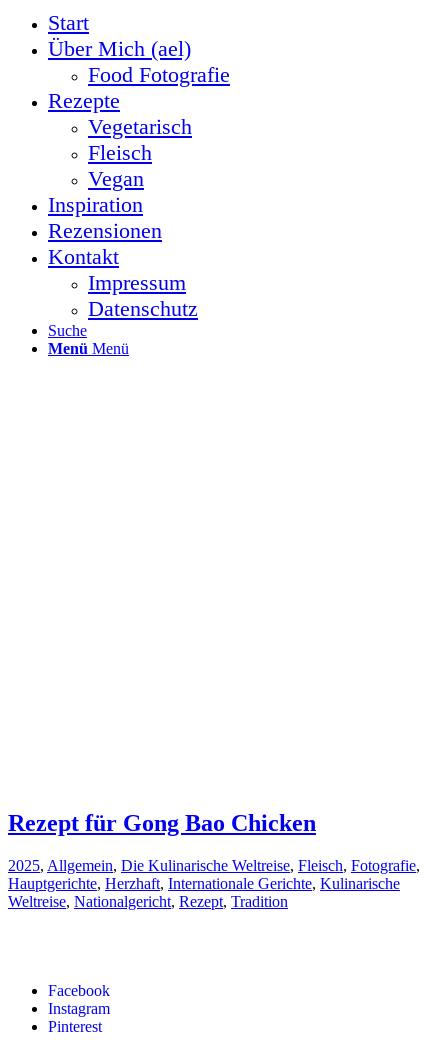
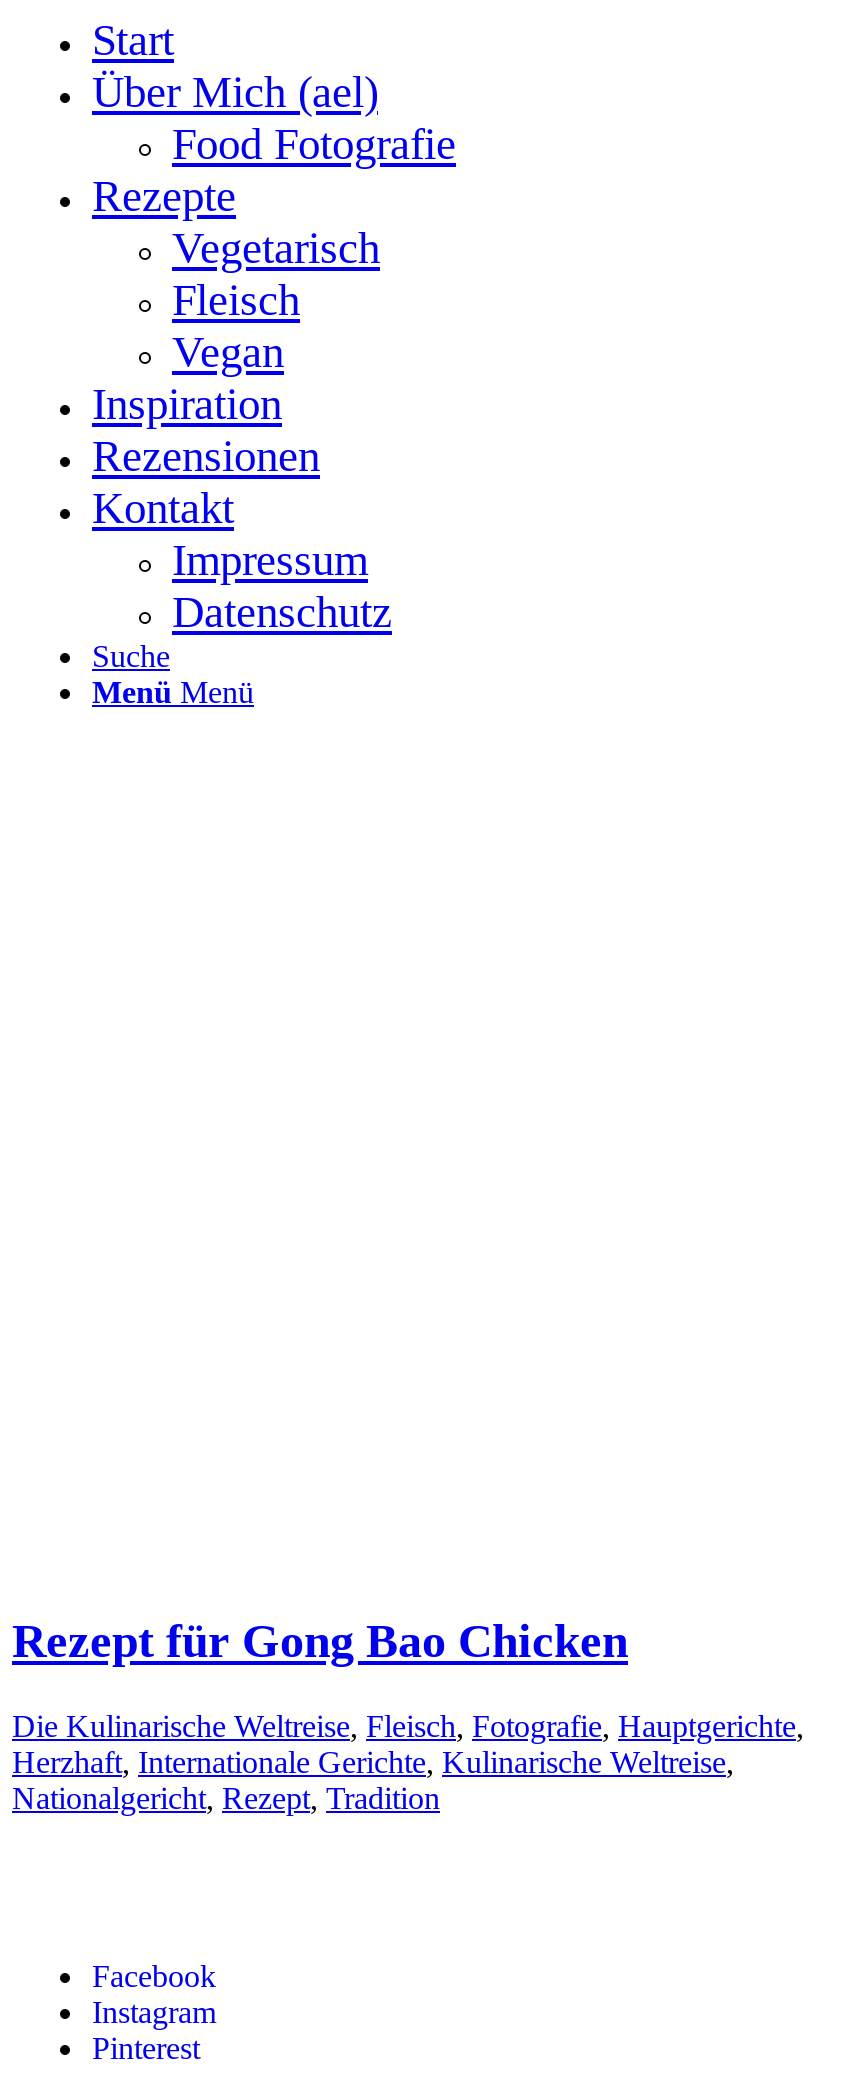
- 2025, Allgemein, Die Kulinarische Weltreise, Fleisch, Fotografie,
- Hauptgerichte, Herzhaft, Internationale Gerichte, Kulinarische
- Weltreise, Nationalgericht, Rezept, Tradition
+ Die Kulinarische Weltreise, Fleisch, Fotografie, Hauptgerichte,
+ Herzhaft, Internationale Gerichte, Kulinarische Weltreise,
+ Nationalgericht, Rezept, Tradition
